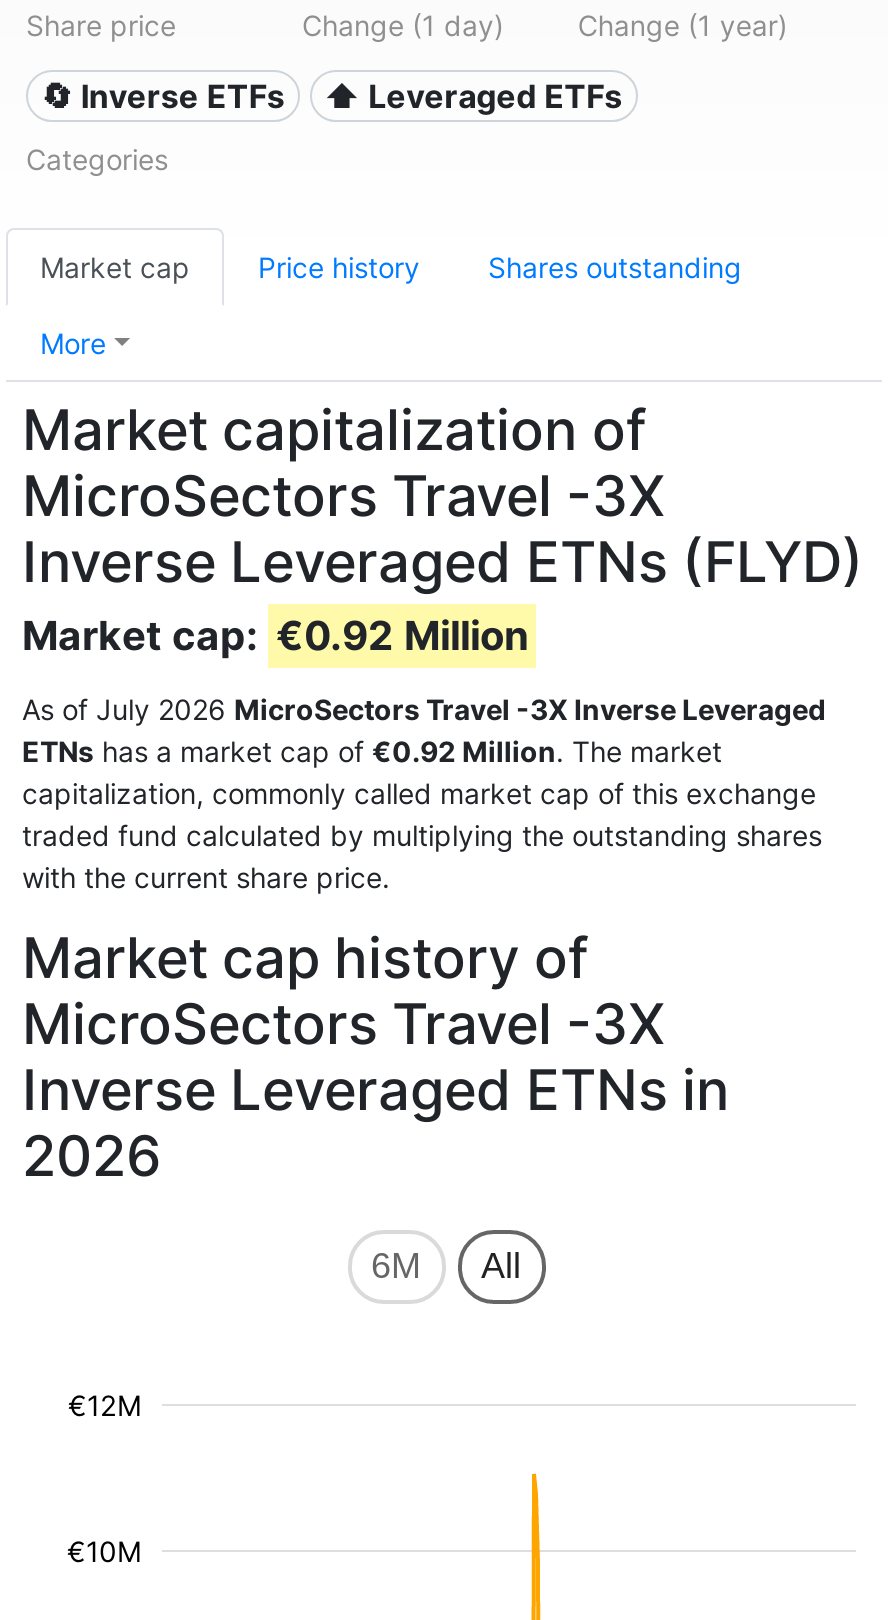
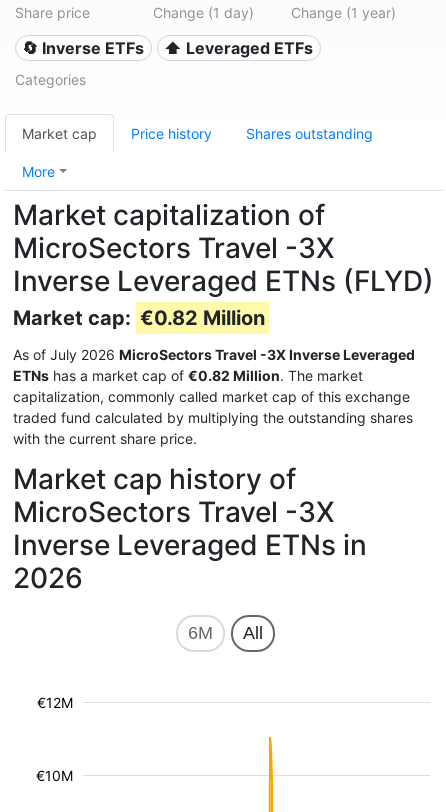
- Market cap: €0.92 Million
+ Market cap: €0.82 Million

- ETNs has a market cap of €0.92 Million. The market
+ ETNs has a market cap of €0.82 Million. The market
